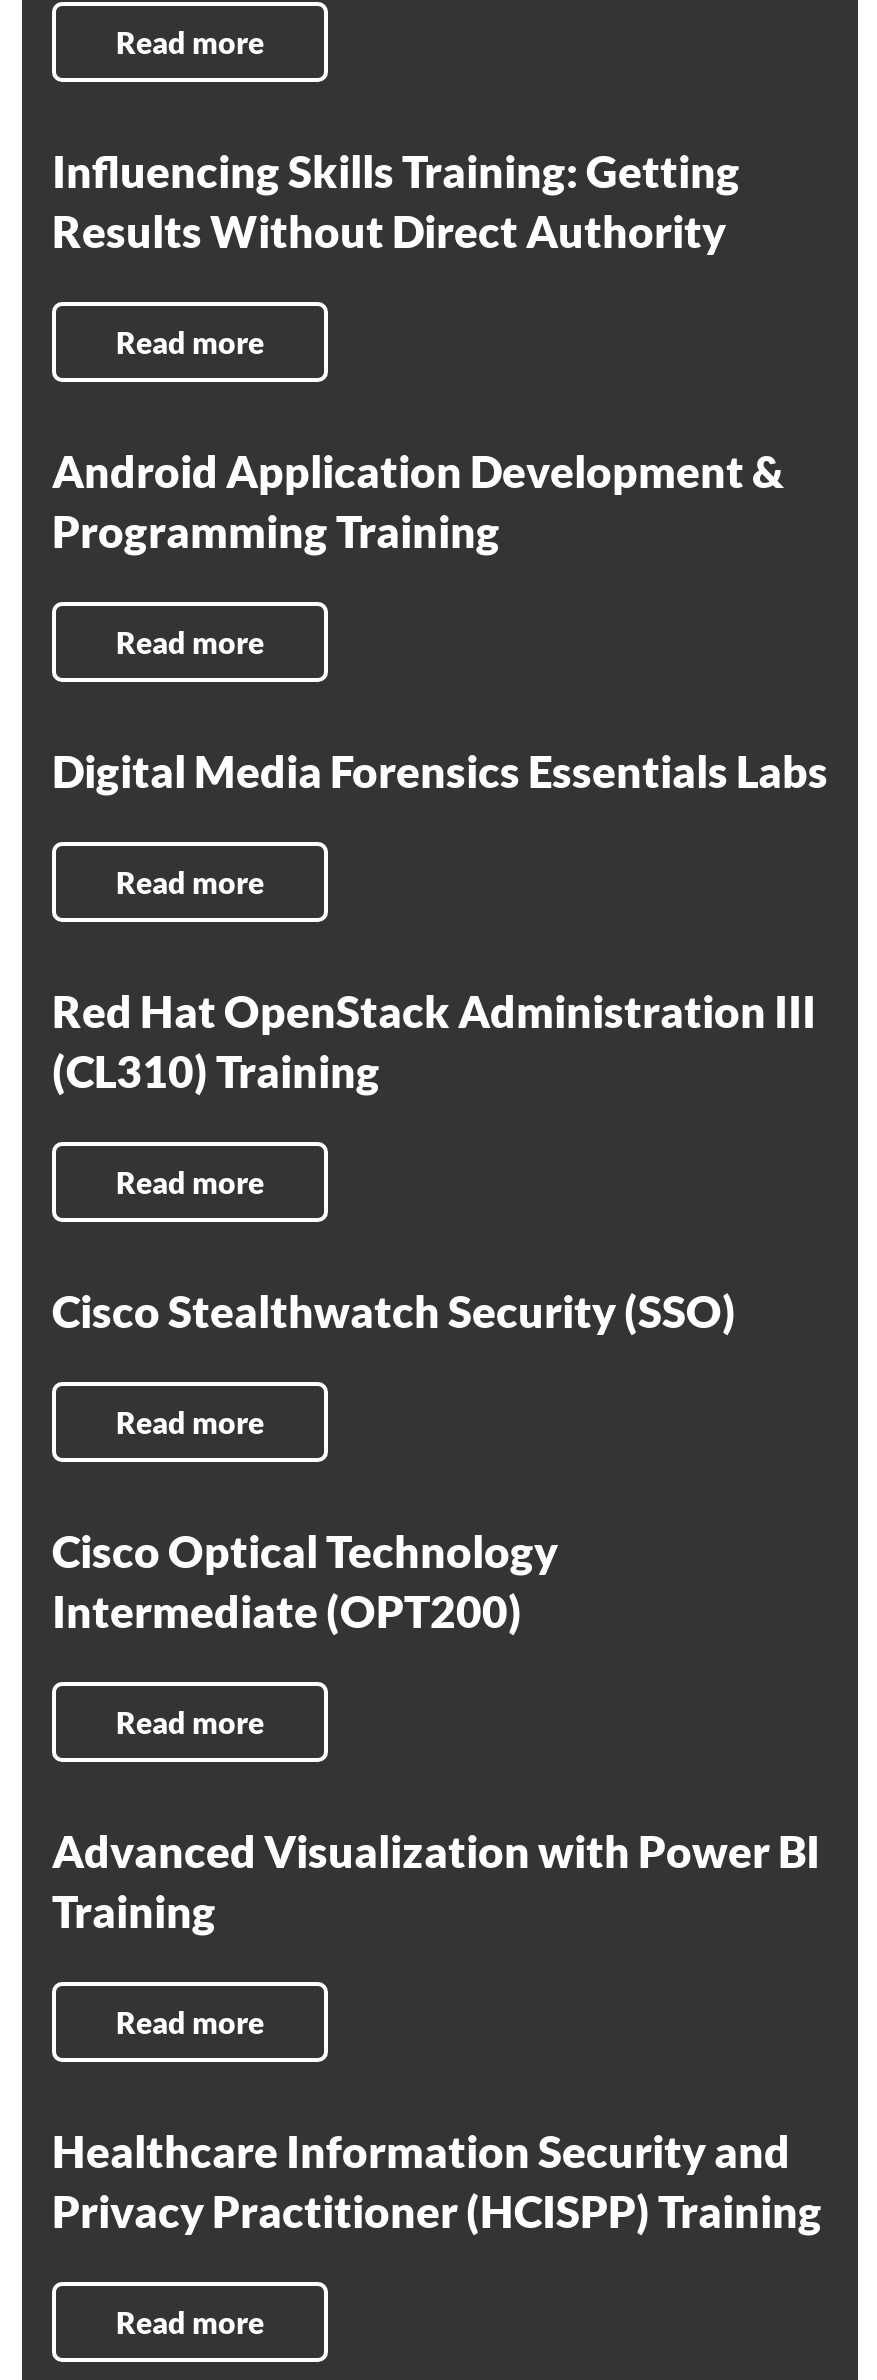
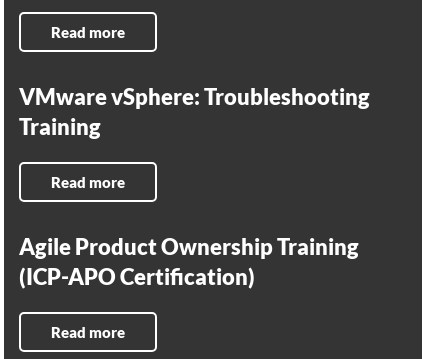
- Influencing Skills Training: Getting
- Results Without Direct Authority
- Read more
- Android Application Development &
- Programming Training
- Read more
- Digital Media Forensics Essentials Labs
- Read more
- Red Hat OpenStack Administration III
- (CL310) Training
- Read more
- Cisco Stealthwatch Security (SSO)
- Read more
- Cisco Optical Technology
- Intermediate (OPT200)
- Read more
- Advanced Visualization with Power BI
+ VMware vSphere: Troubleshooting

- Healthcare Information Security and
- Privacy Practitioner (HCISPP) Training
+ Agile Product Ownership Training
+ (ICP-APO Certification)
